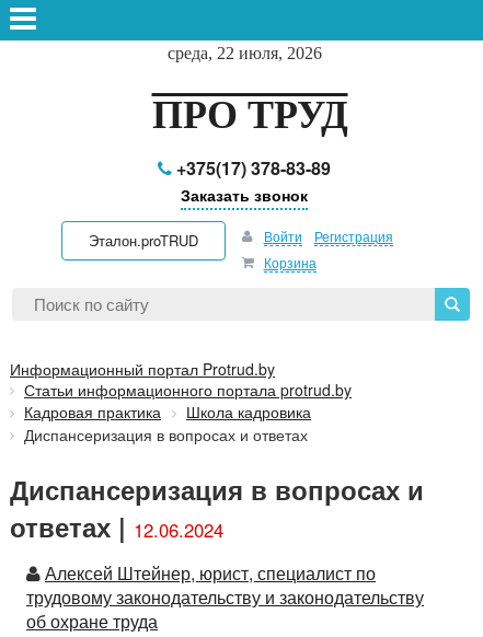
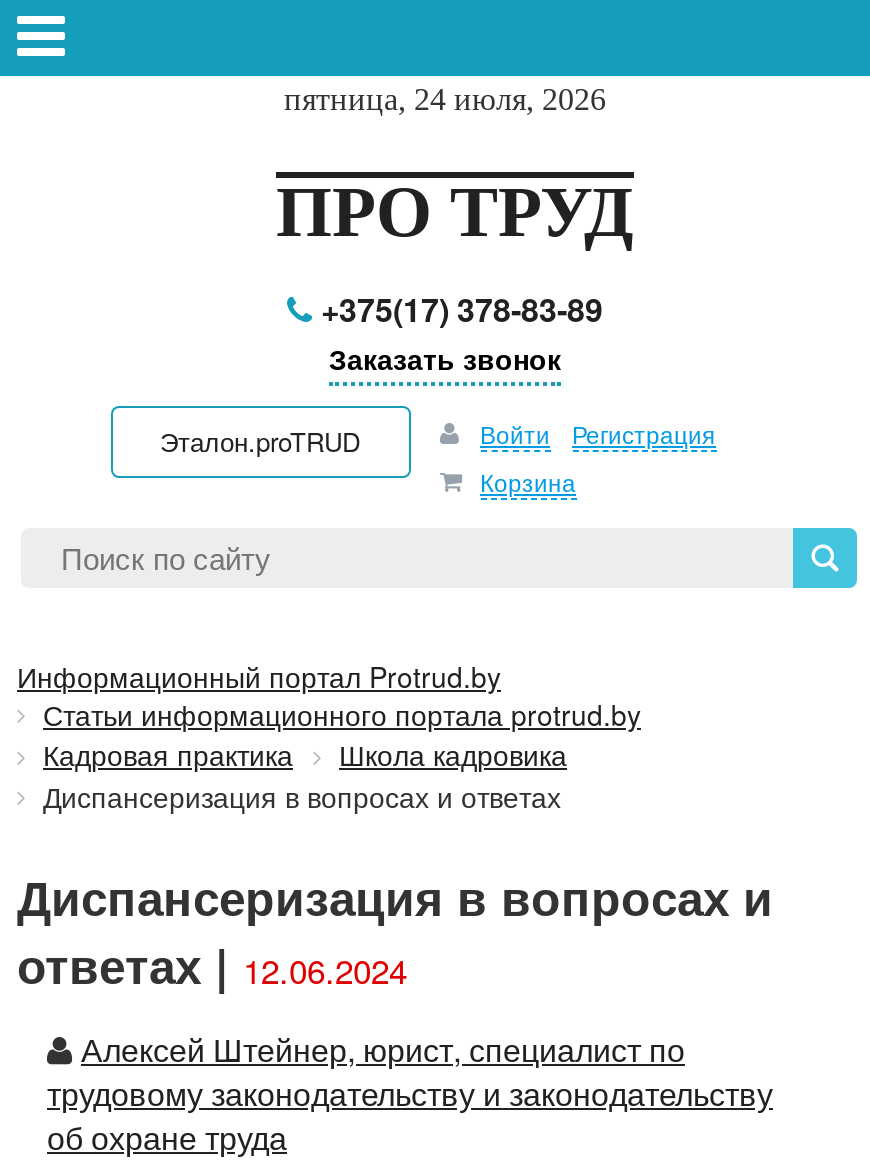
- среда, 22 июля, 2026
+ пятница, 24 июля, 2026
